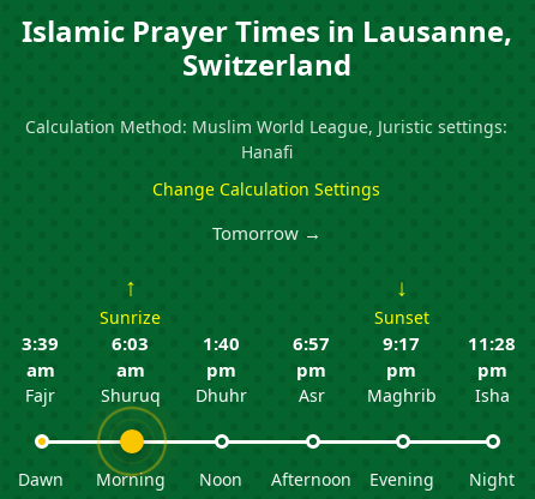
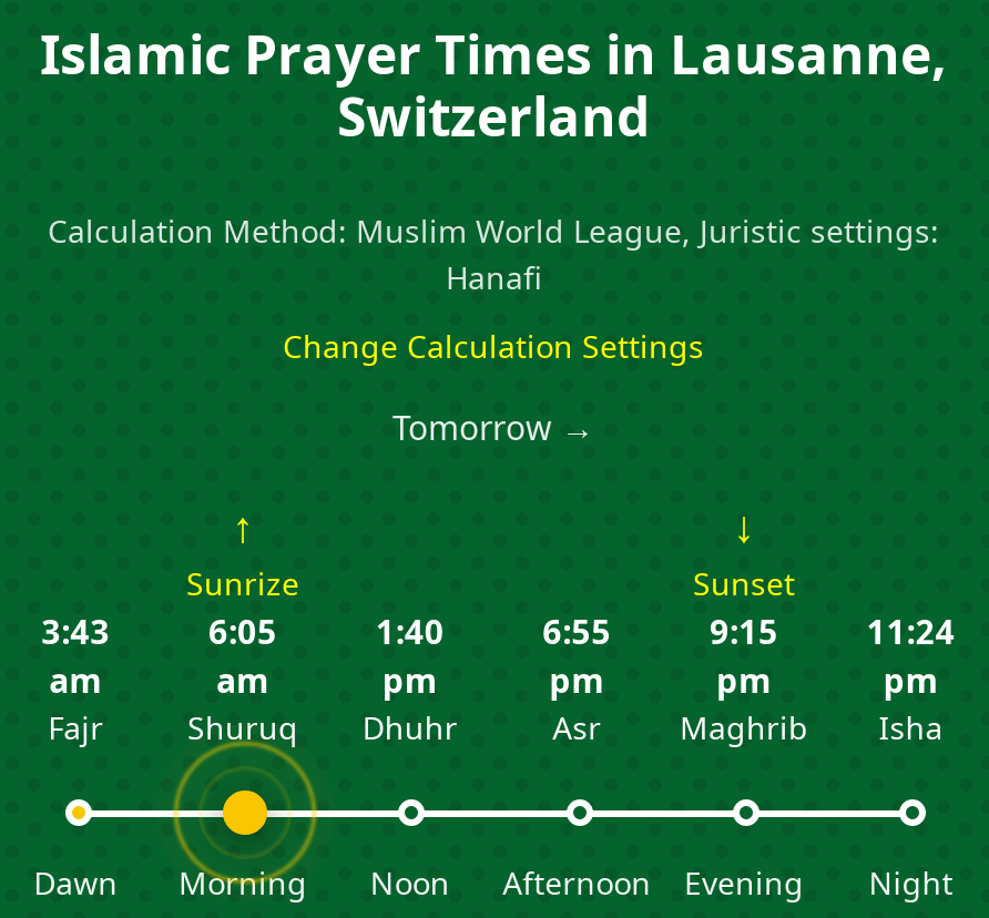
- 3:39
+ 3:43

- 6:03
+ 6:05

- 6:57
+ 6:55

- 9:17
+ 9:15

- 11:28
+ 11:24
